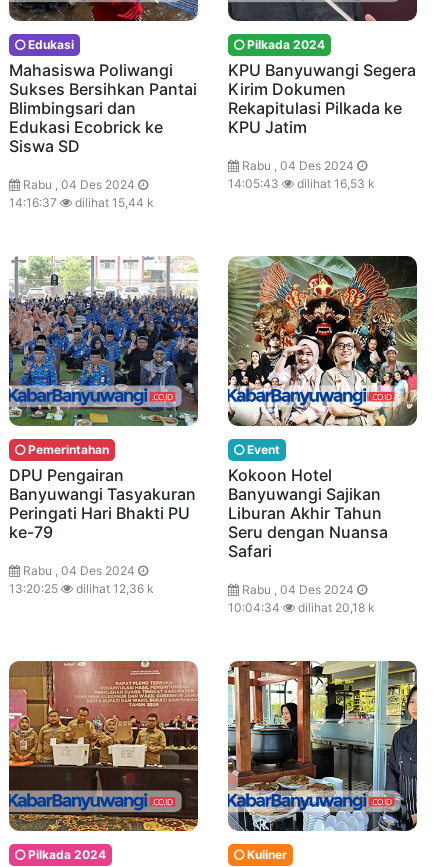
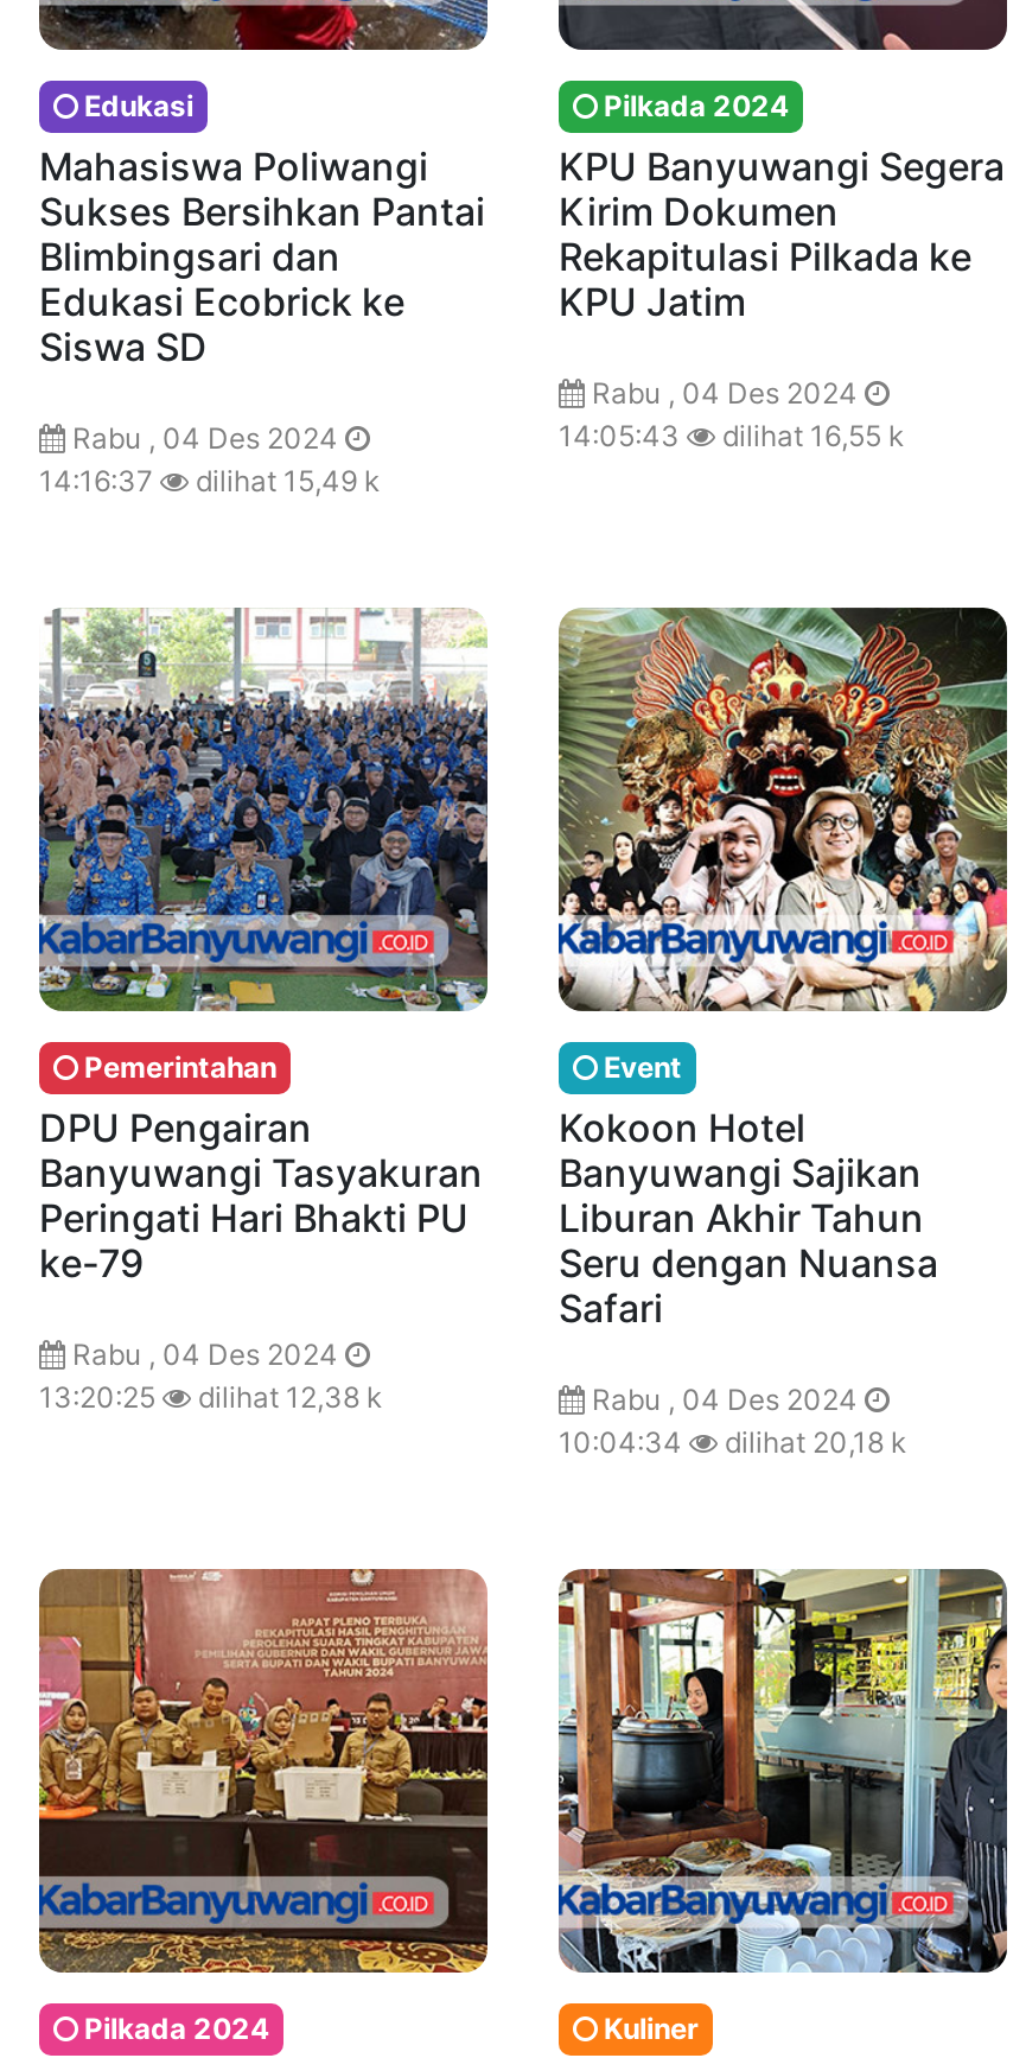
- 14:05:43 dilihat 16,53 k
+ 14:05:43 dilihat 16,55 k

- 14:16:37 dilihat 15,44 k
+ 14:16:37 dilihat 15,49 k

- 13:20:25 dilihat 12,36 k
+ 13:20:25 dilihat 12,38 k
